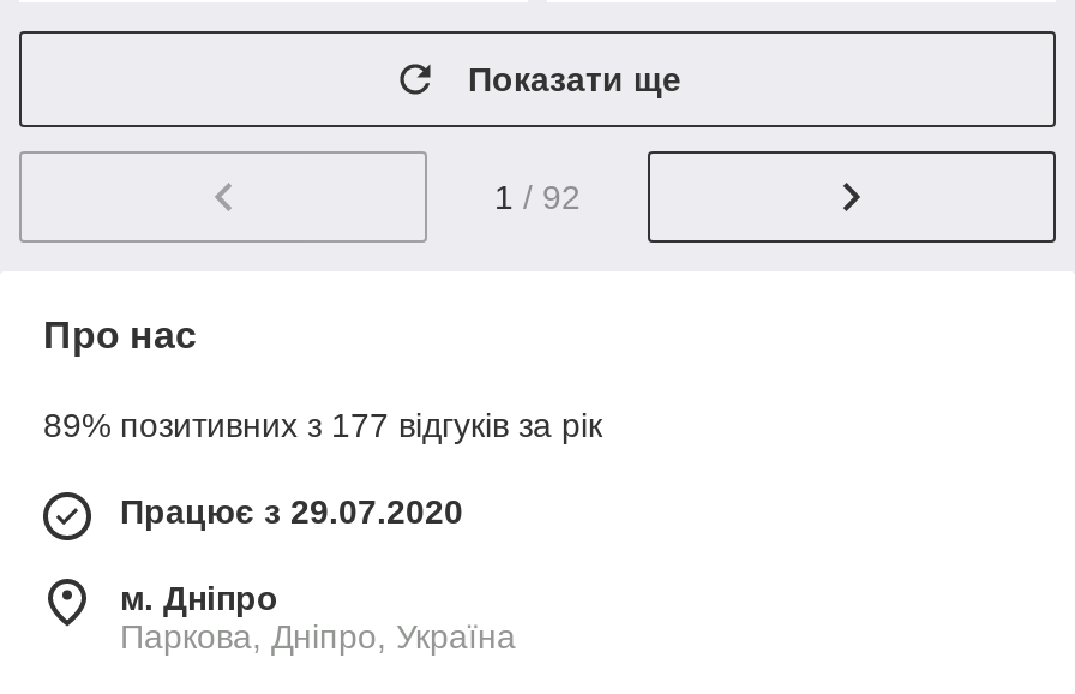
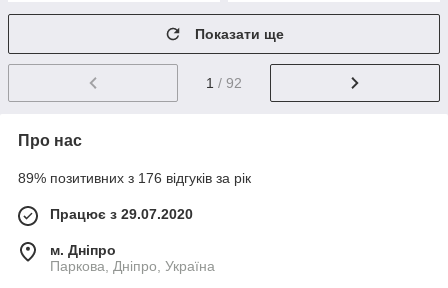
- 89% позитивних з 177 відгуків за рік
+ 89% позитивних з 176 відгуків за рік
